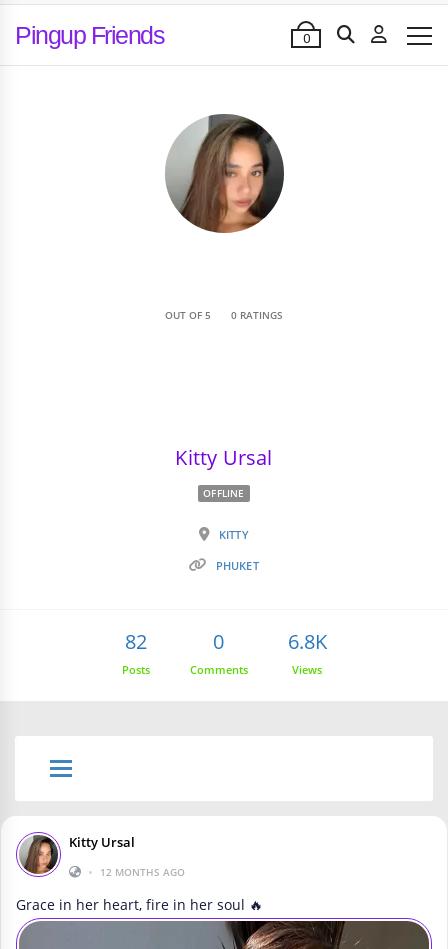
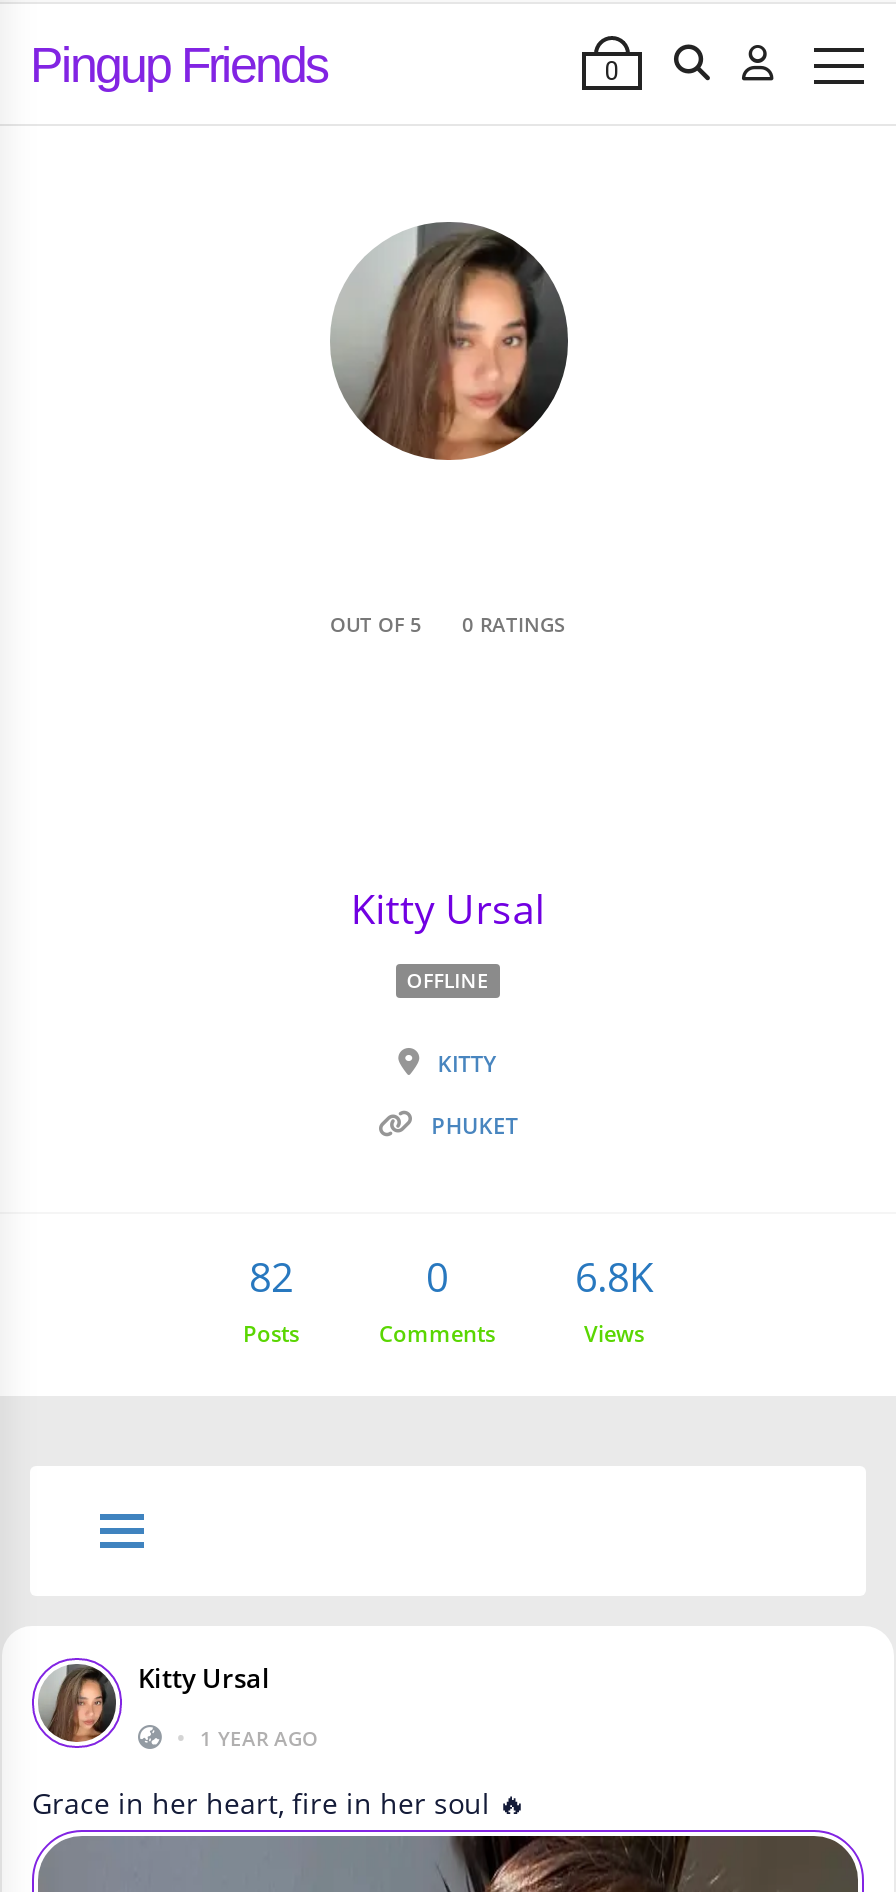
- • 12 MONTHS AGO
+ • 1 YEAR AGO
